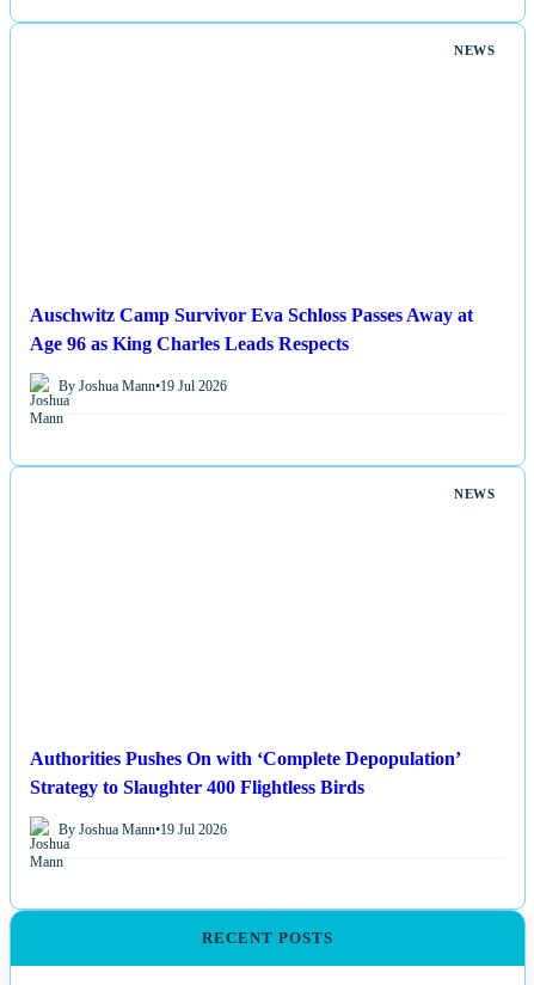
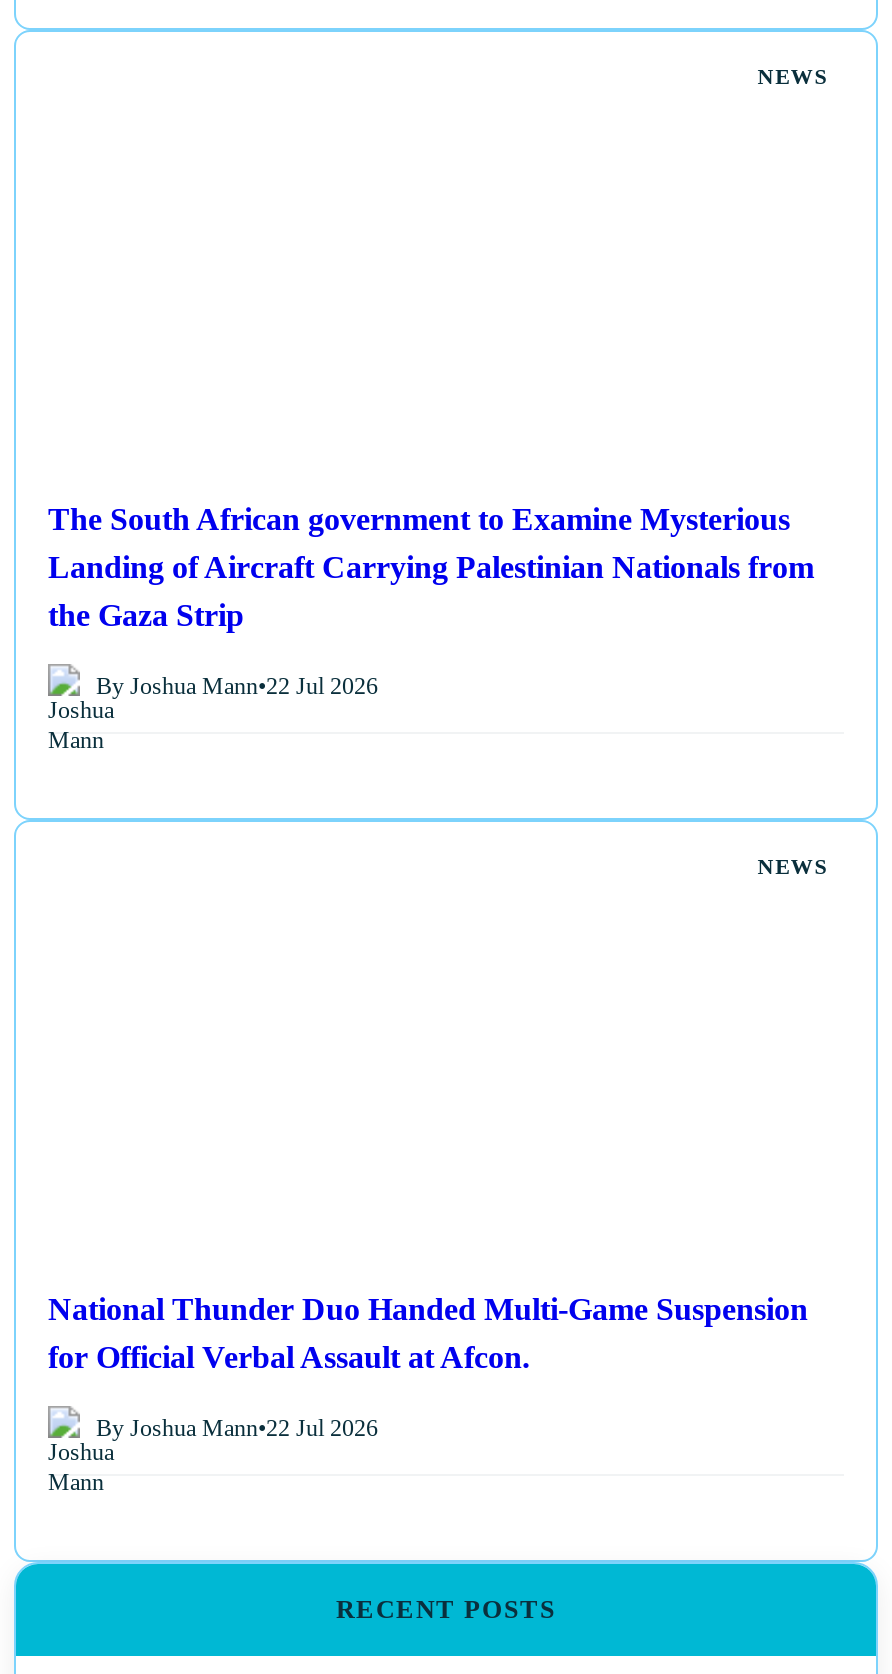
- Auschwitz Camp Survivor Eva Schloss Passes Away at
- Age 96 as King Charles Leads Respects
+ The South African government to Examine Mysterious
+ Landing of Aircraft Carrying Palestinian Nationals from
+ the Gaza Strip

- By Joshua Mann•19 Jul 2026
+ By Joshua Mann•22 Jul 2026

- Authorities Pushes On with ‘Complete Depopulation’
- Strategy to Slaughter 400 Flightless Birds
+ National Thunder Duo Handed Multi-Game Suspension
+ for Official Verbal Assault at Afcon.

- By Joshua Mann•19 Jul 2026
+ By Joshua Mann•22 Jul 2026
